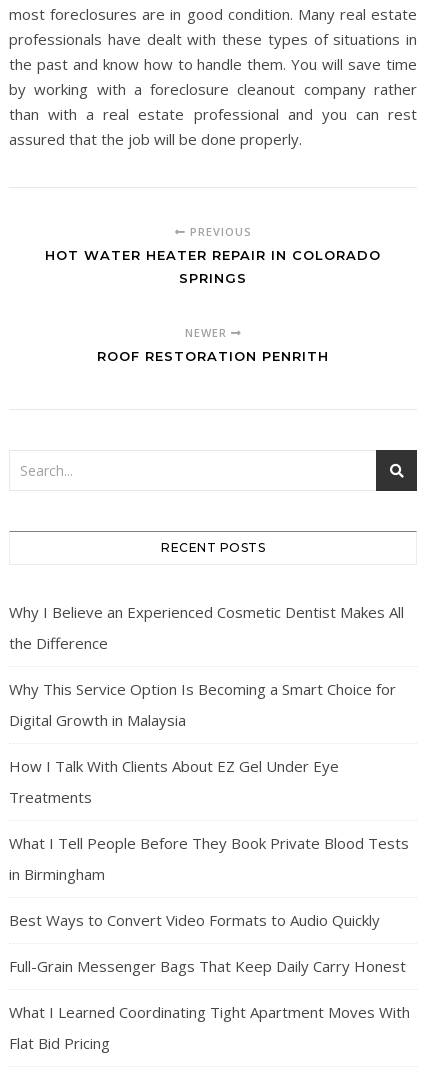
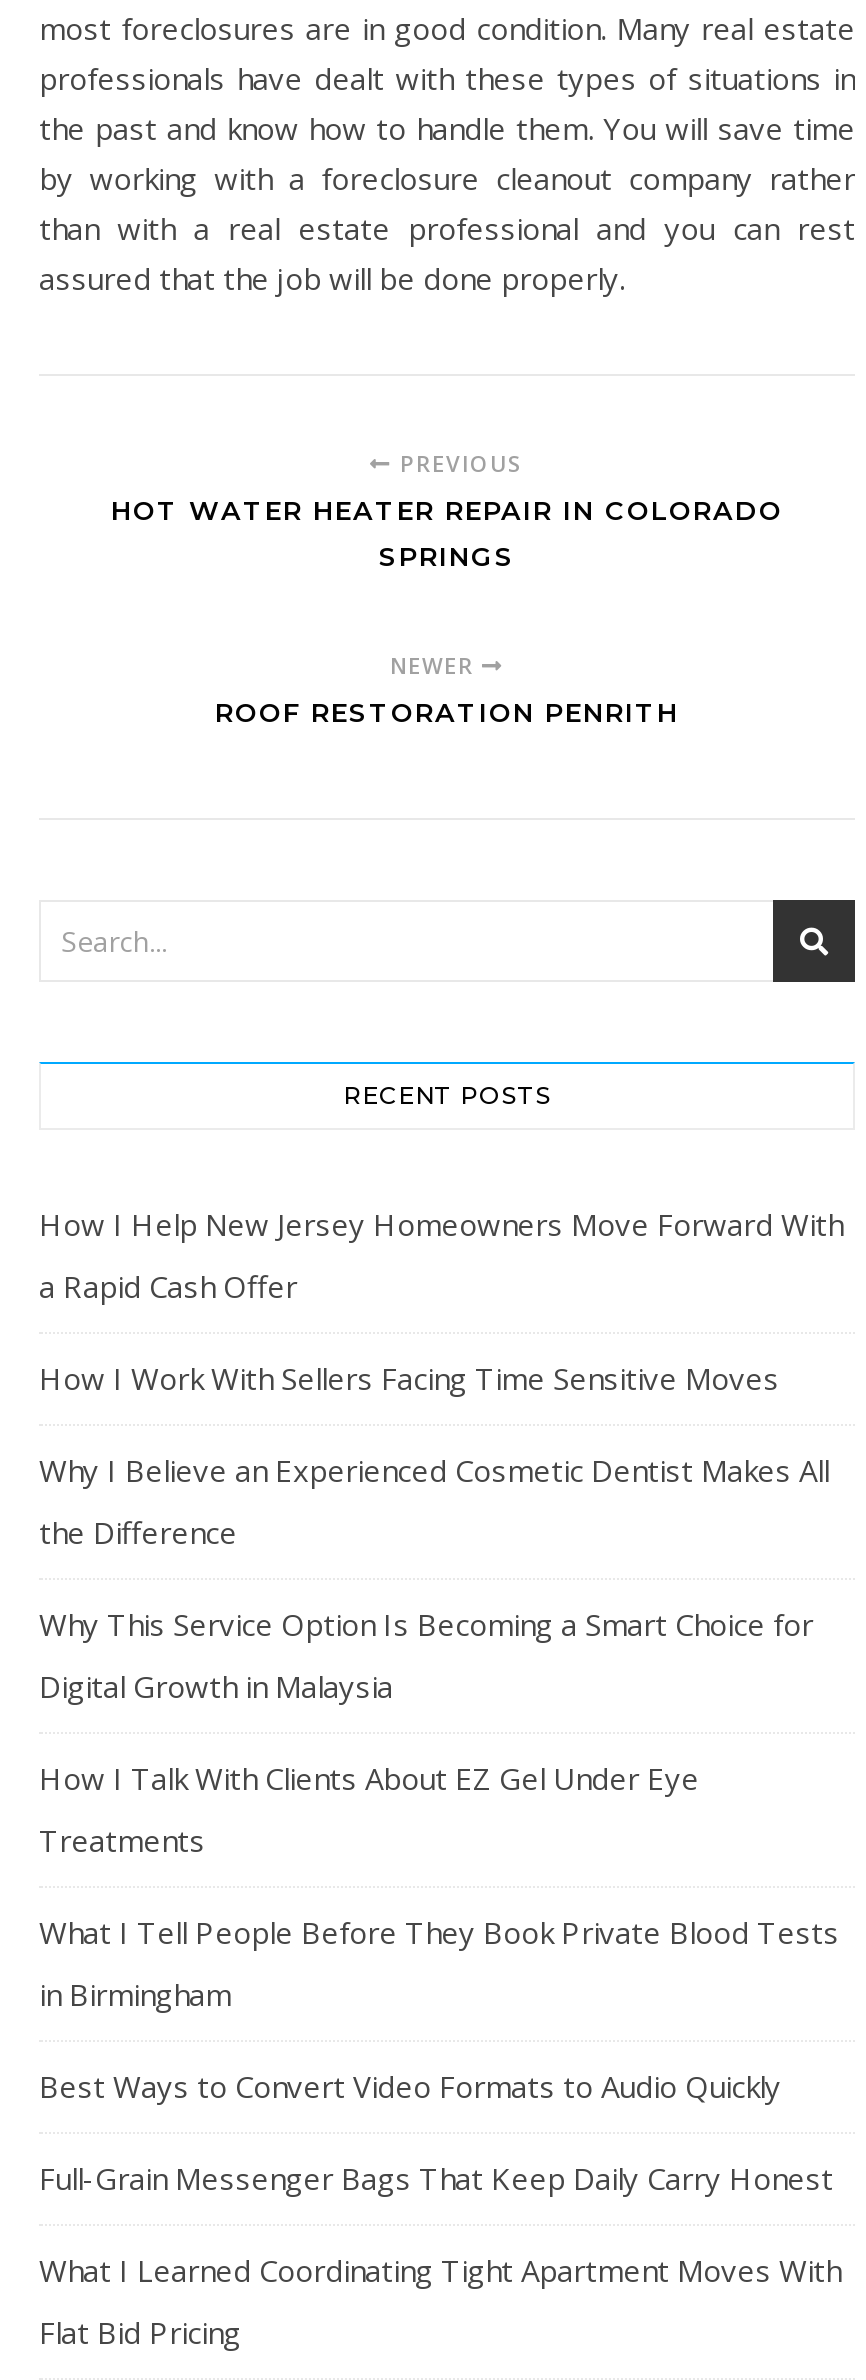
+ How I Help New Jersey Homeowners Move Forward With
+ a Rapid Cash Offer
+ How I Work With Sellers Facing Time Sensitive Moves
